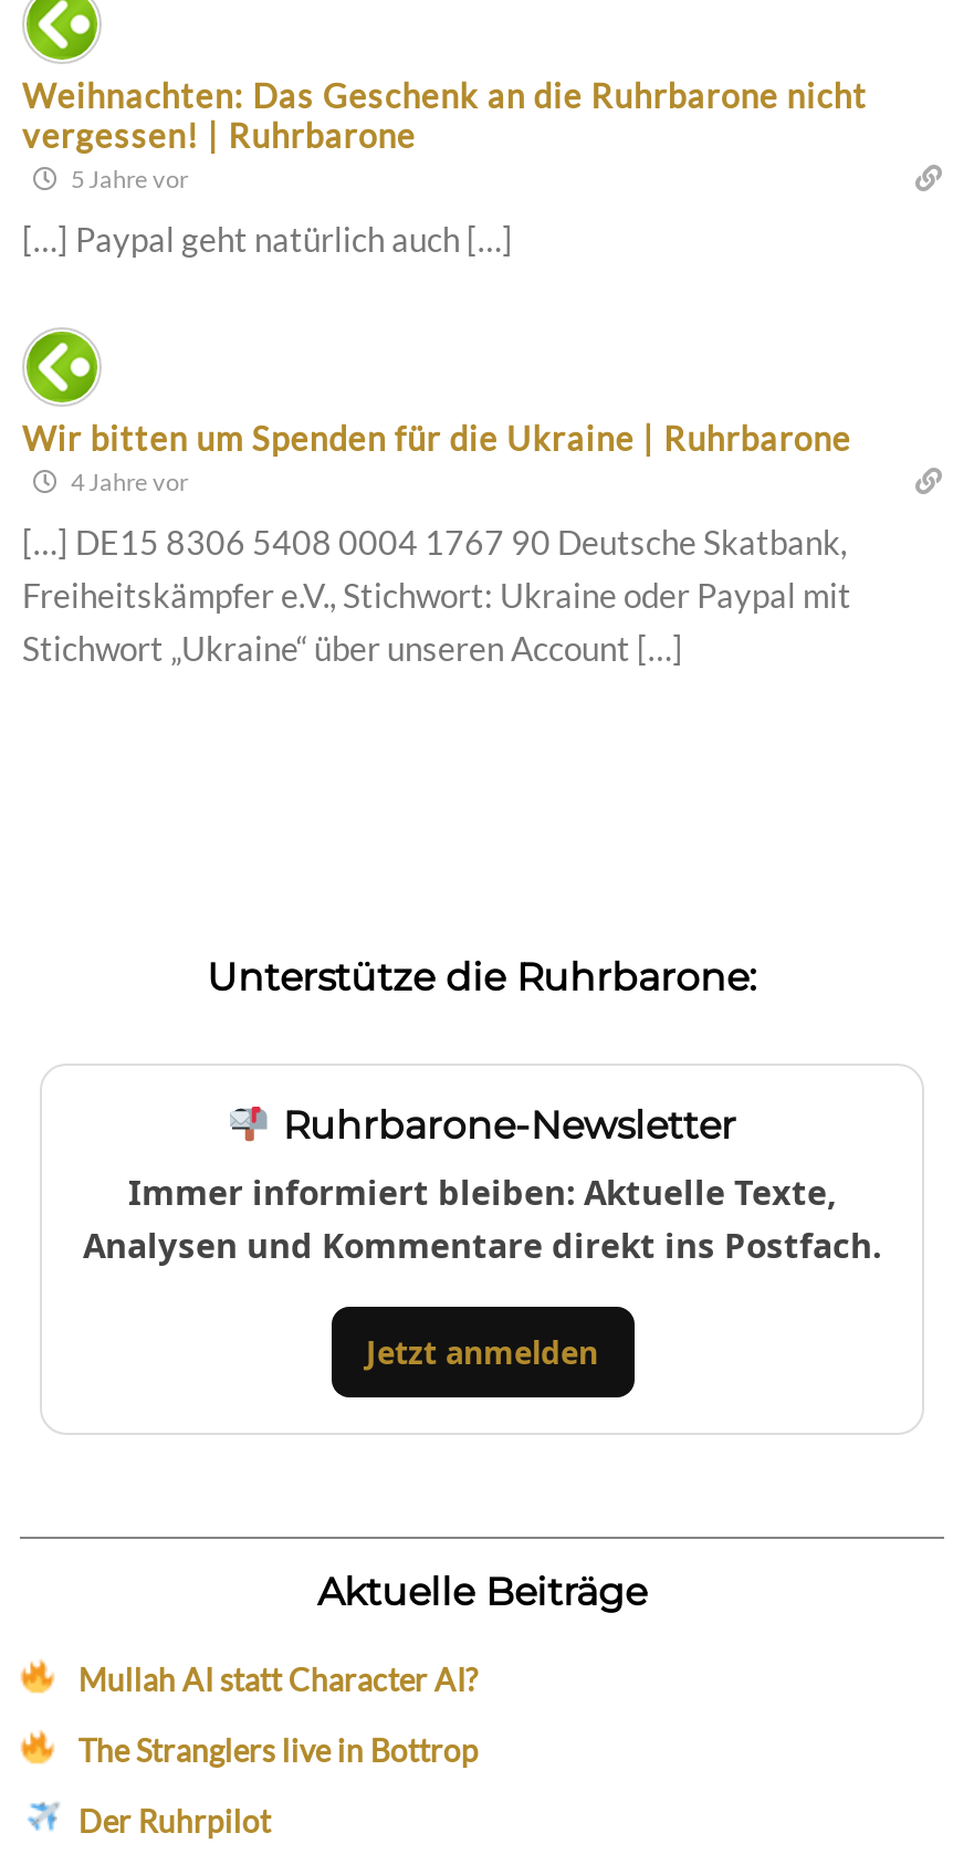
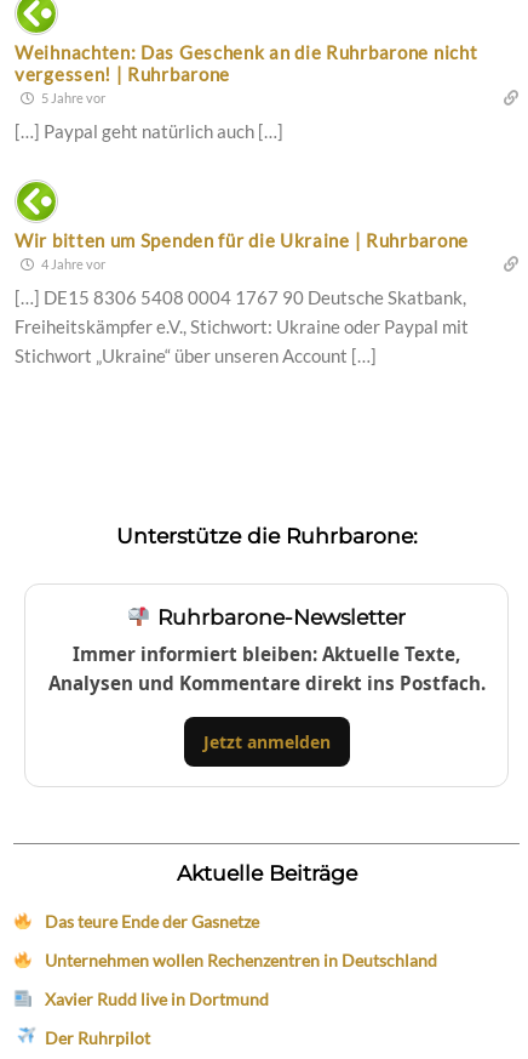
- Mullah AI statt Character AI?
- The Stranglers live in Bottrop
+ Das teure Ende der Gasnetze
+ Unternehmen wollen Rechenzentren in Deutschland
+ Xavier Rudd live in Dortmund
